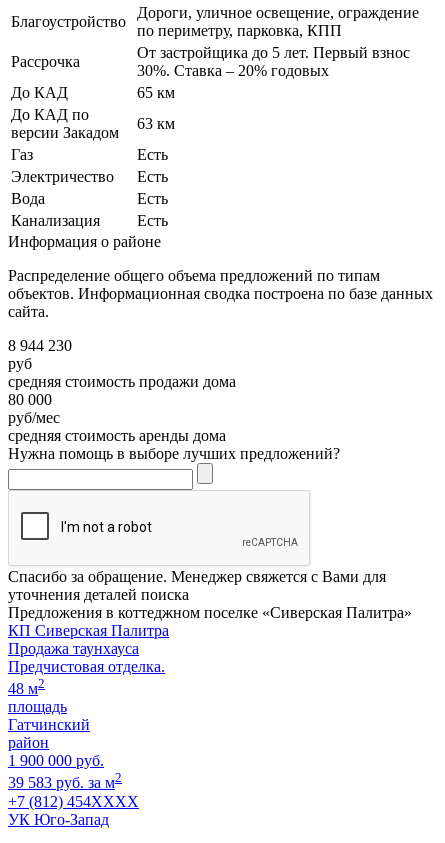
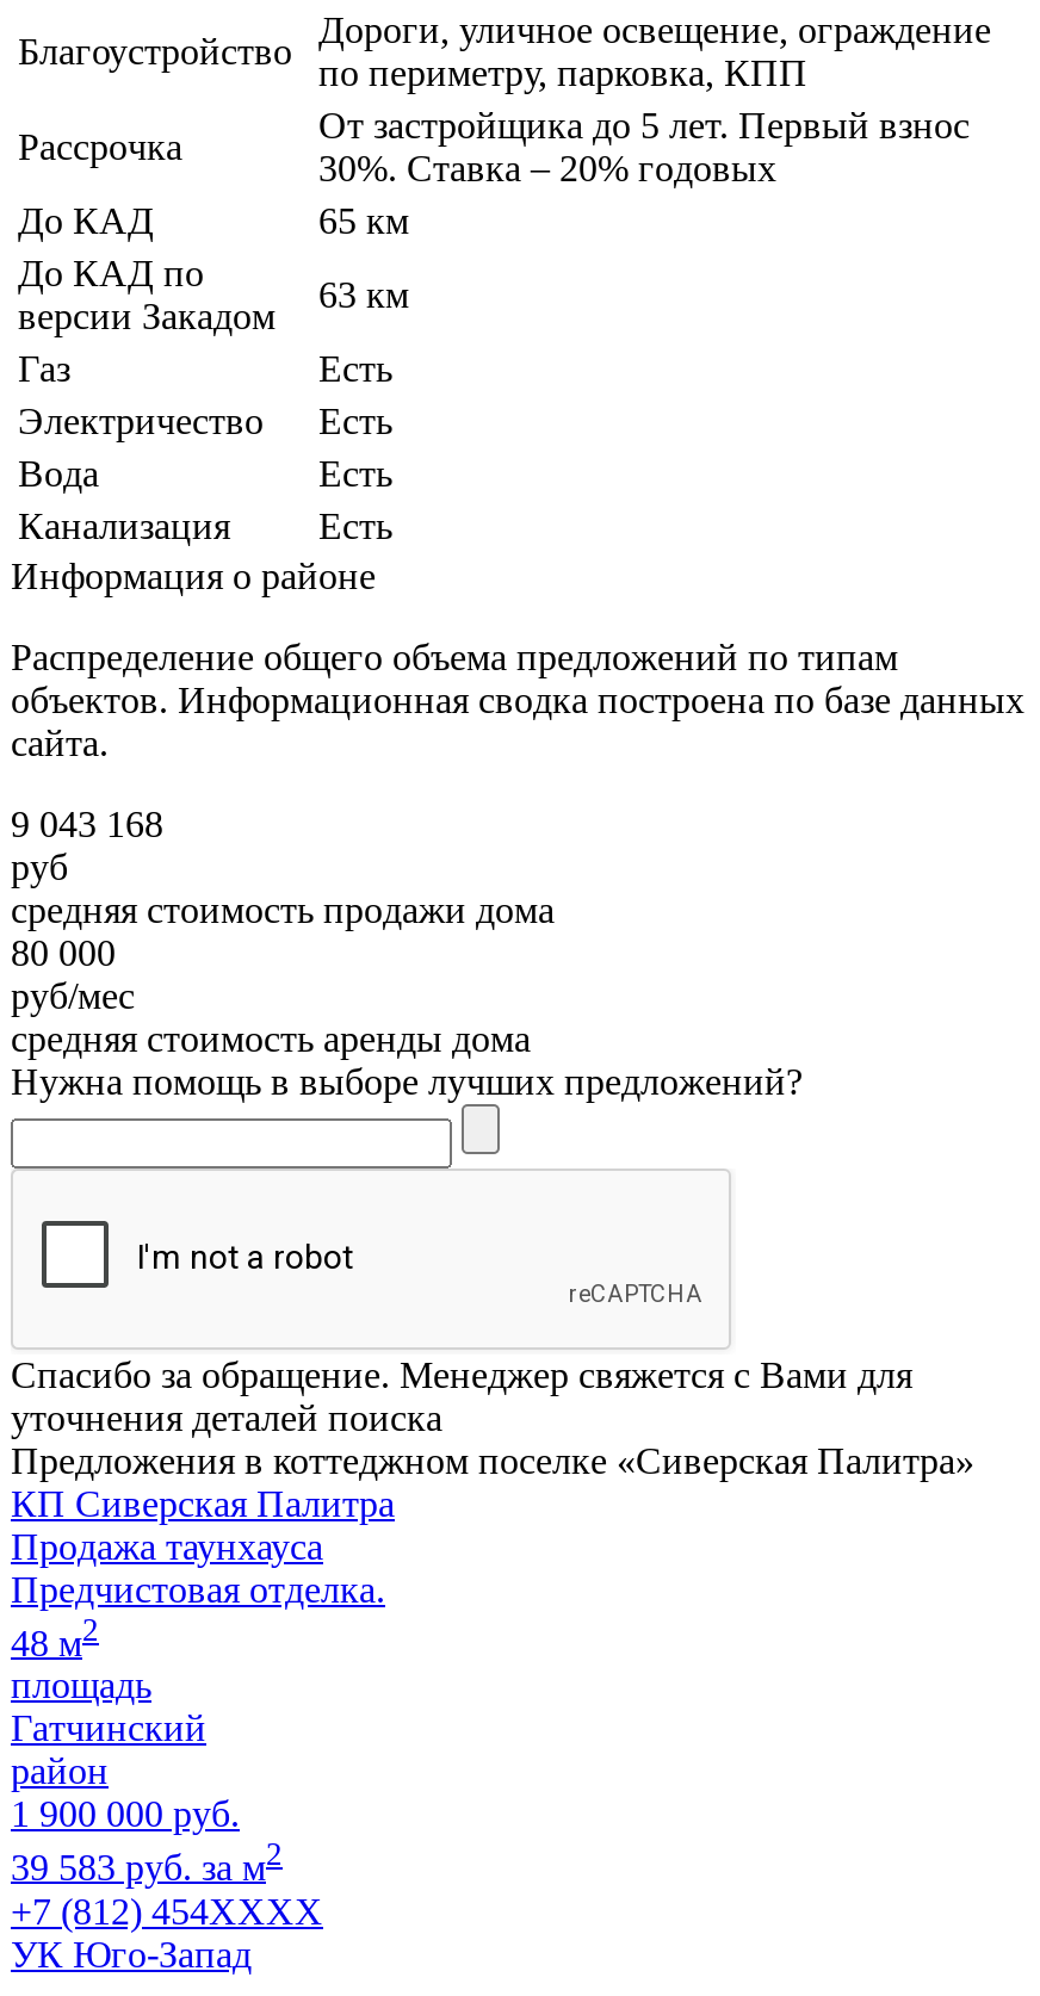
- 8 944 230
+ 9 043 168
